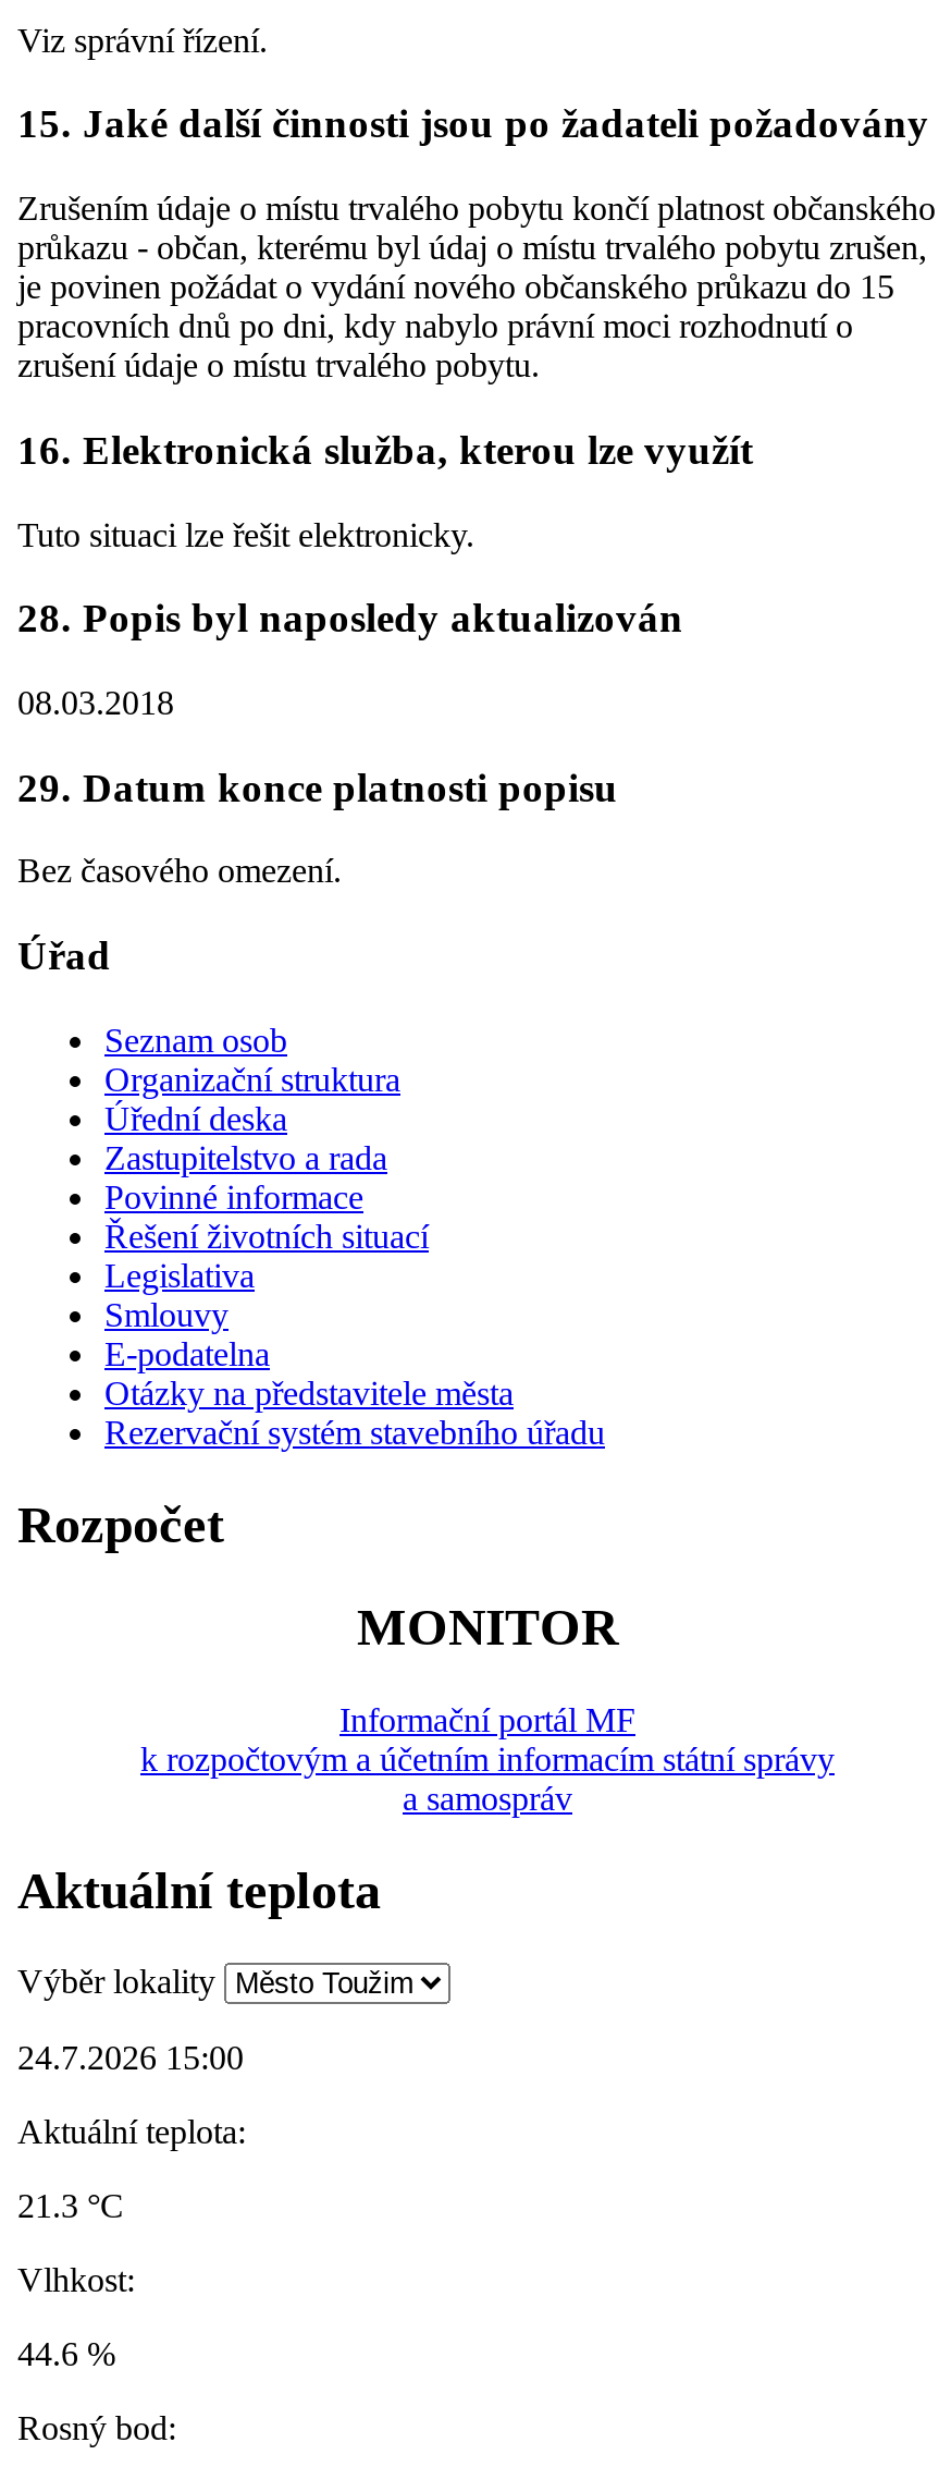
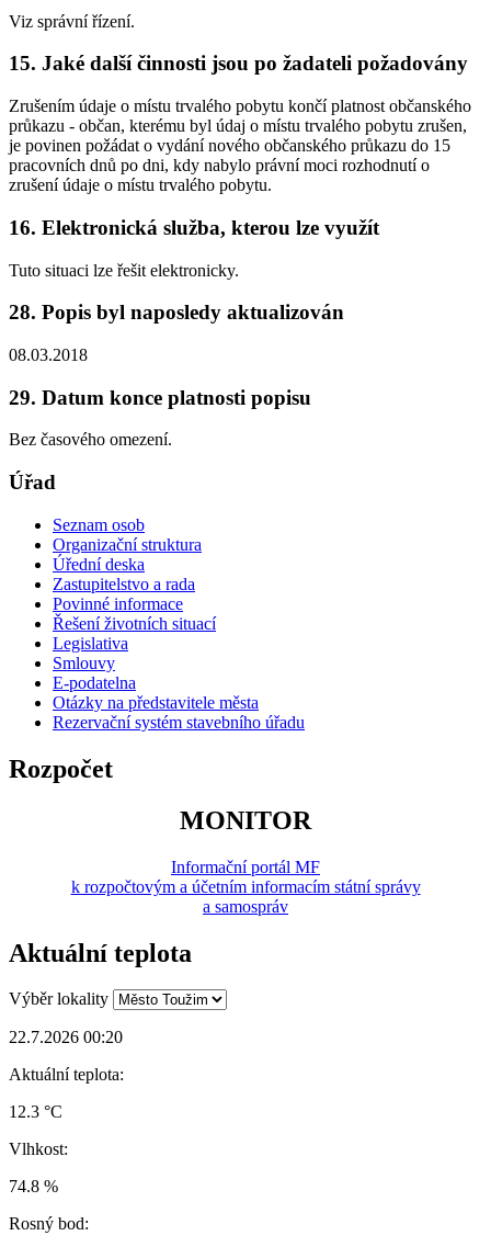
- 24.7.2026 15:00
+ 22.7.2026 00:20

- 21.3 °C
+ 12.3 °C

- 44.6 %
+ 74.8 %
